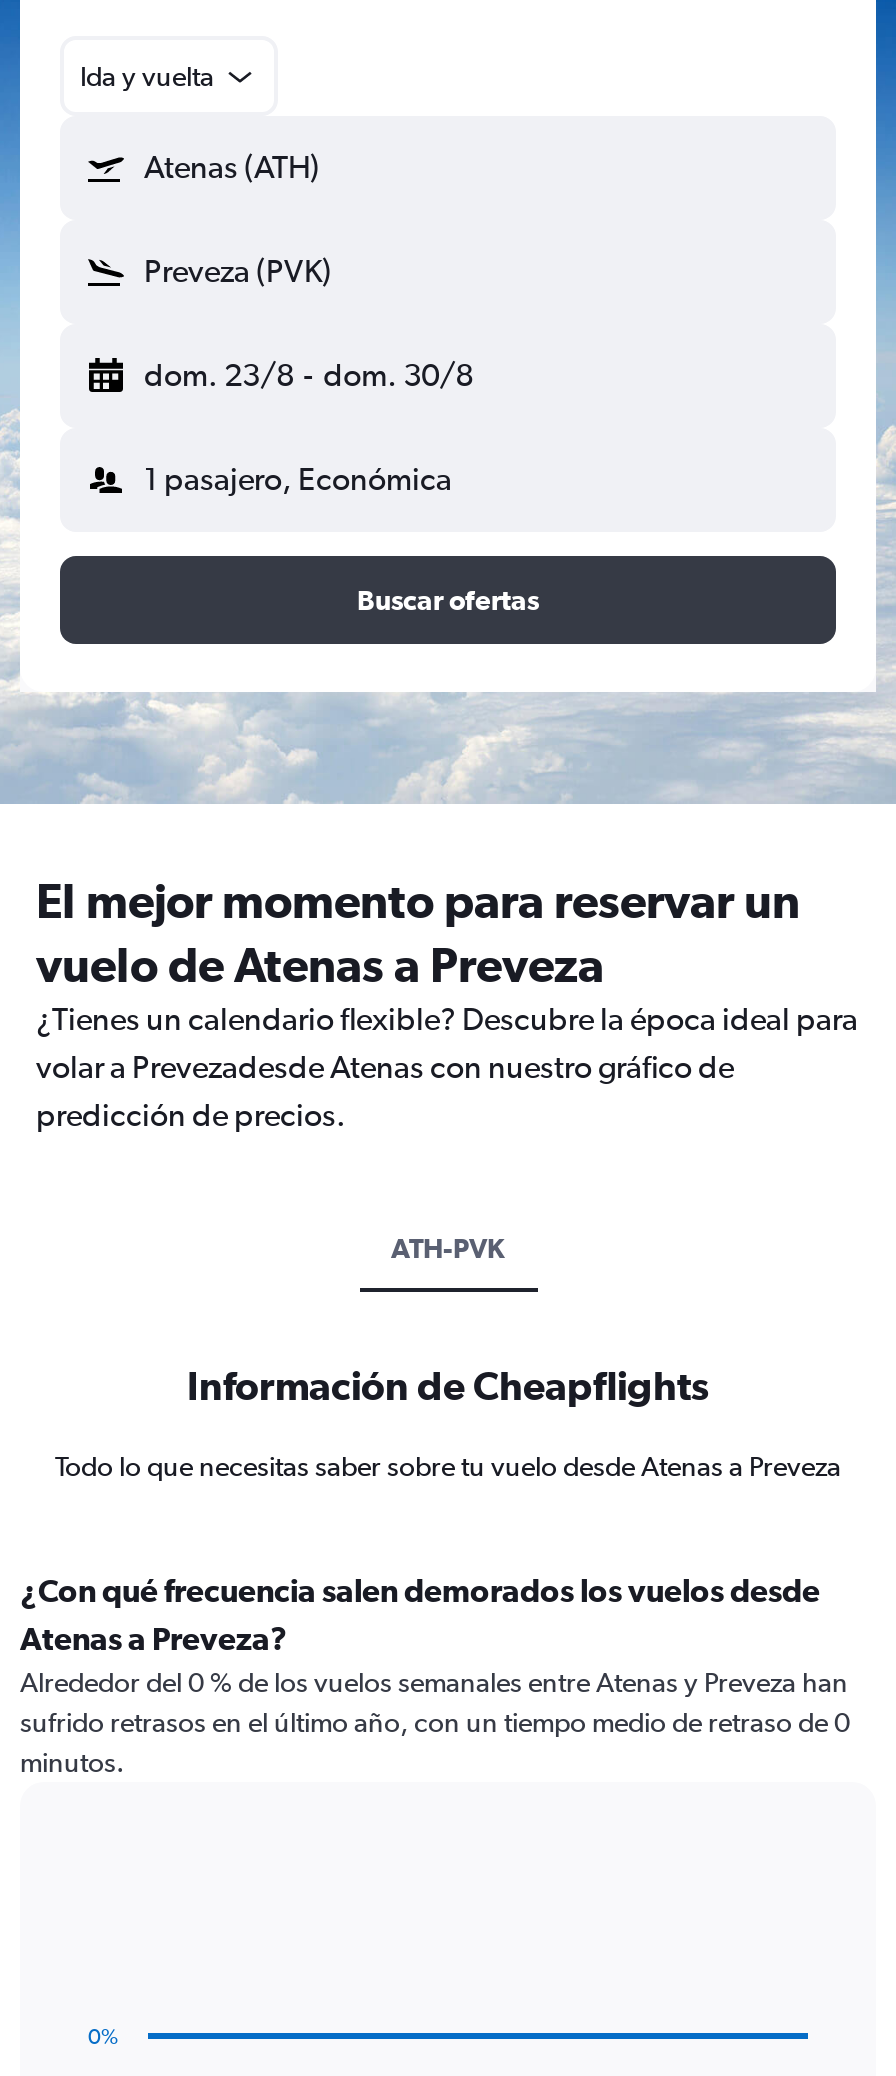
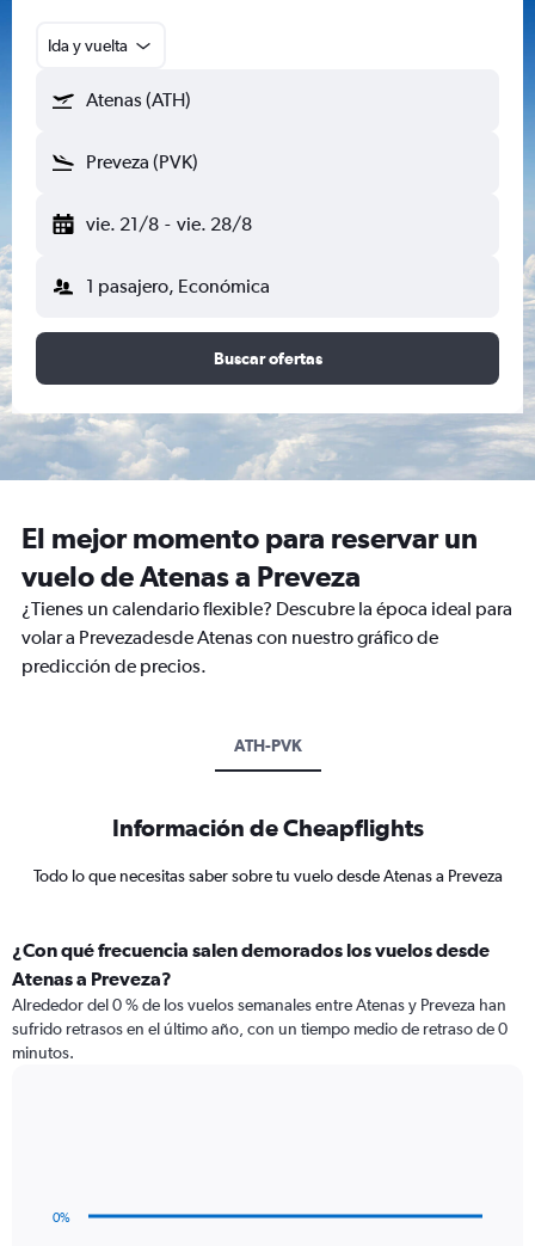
- dom. 23/8 - dom. 30/8
+ vie. 21/8 - vie. 28/8
